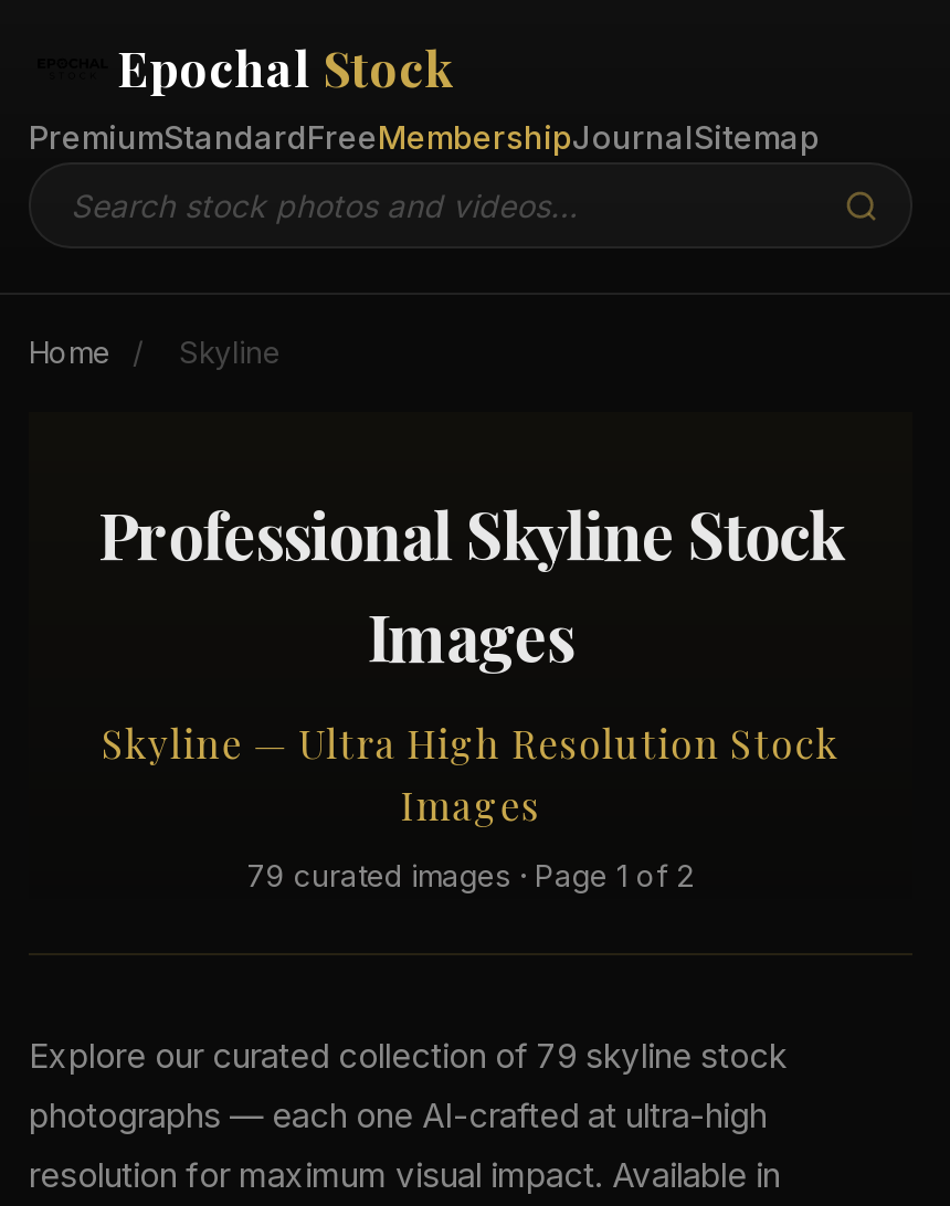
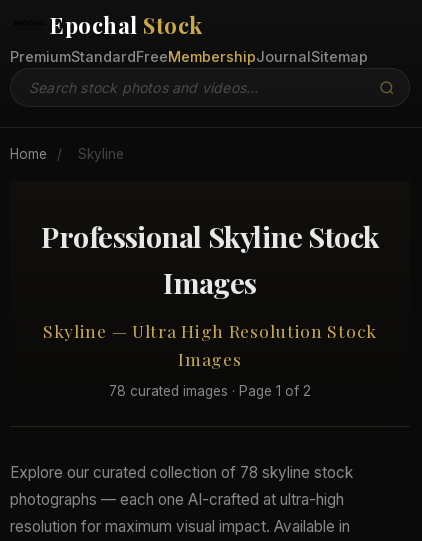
- 79 curated images · Page 1 of 2
+ 78 curated images · Page 1 of 2

- Explore our curated collection of 79 skyline stock
+ Explore our curated collection of 78 skyline stock
